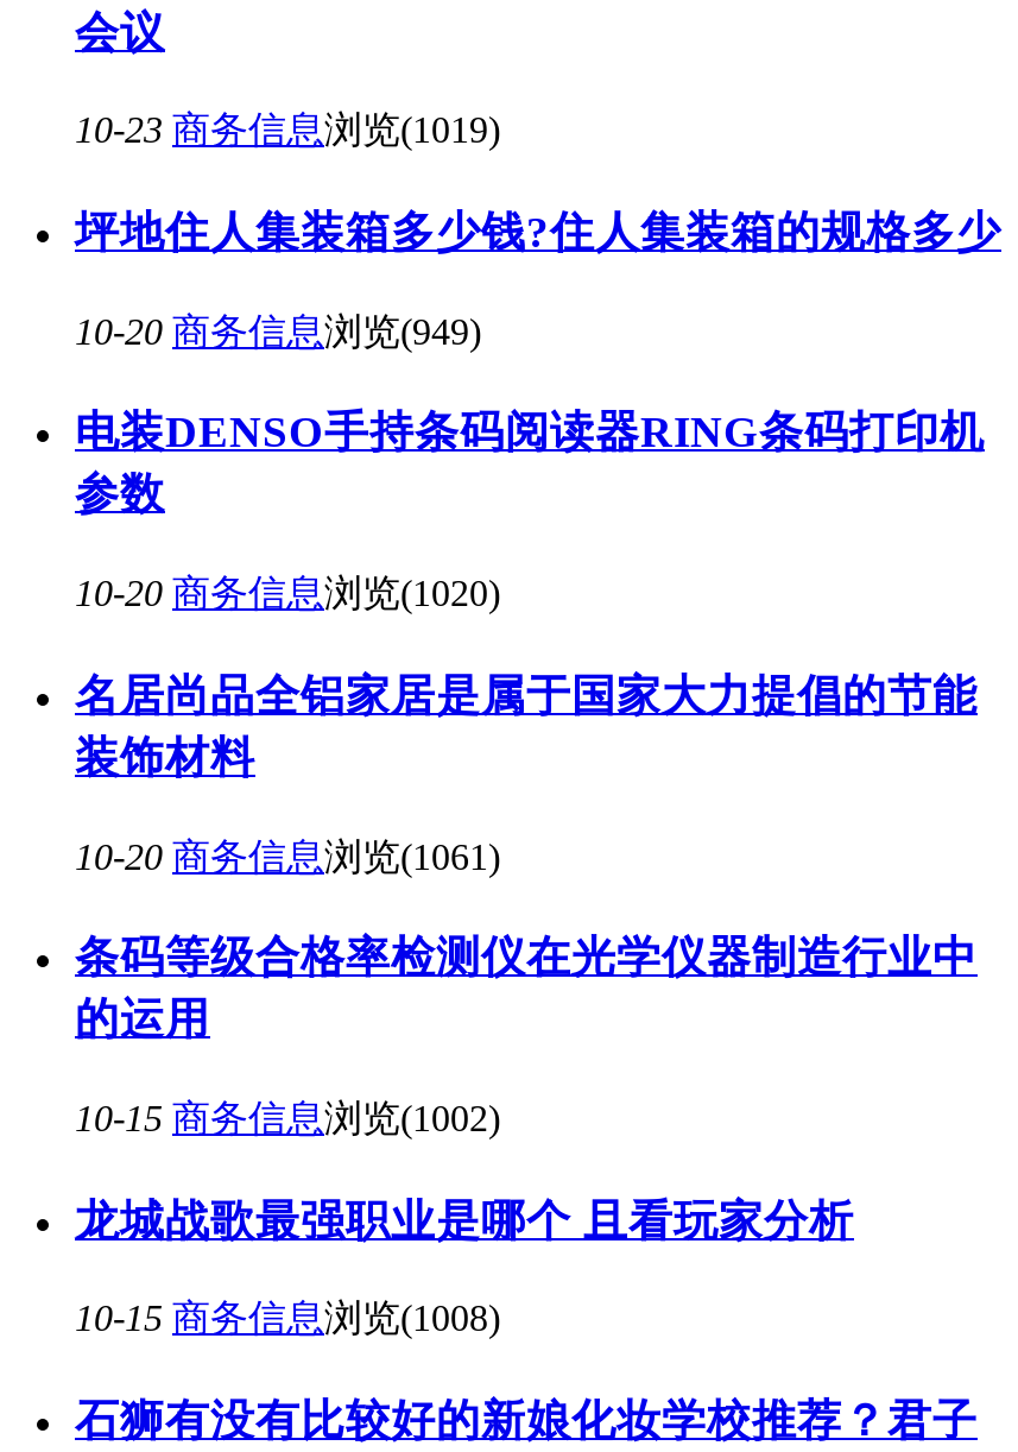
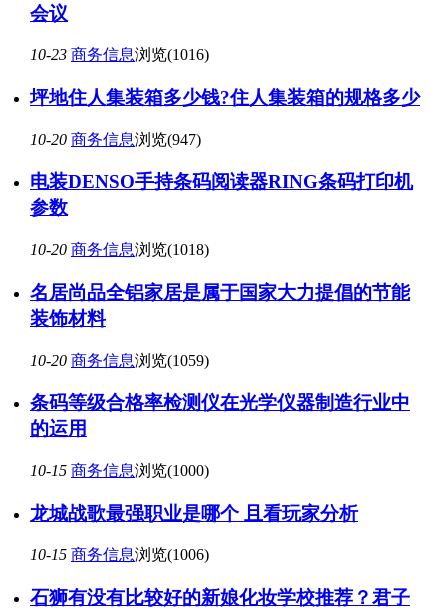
- 10-23 商务信息浏览(1019)
+ 10-23 商务信息浏览(1016)

- 10-20 商务信息浏览(949)
+ 10-20 商务信息浏览(947)

- 10-20 商务信息浏览(1020)
+ 10-20 商务信息浏览(1018)

- 10-20 商务信息浏览(1061)
+ 10-20 商务信息浏览(1059)

- 10-15 商务信息浏览(1002)
+ 10-15 商务信息浏览(1000)

- 10-15 商务信息浏览(1008)
+ 10-15 商务信息浏览(1006)
